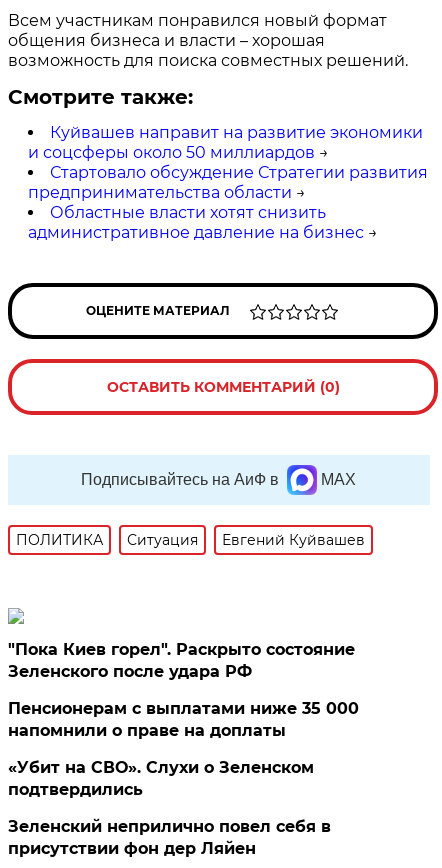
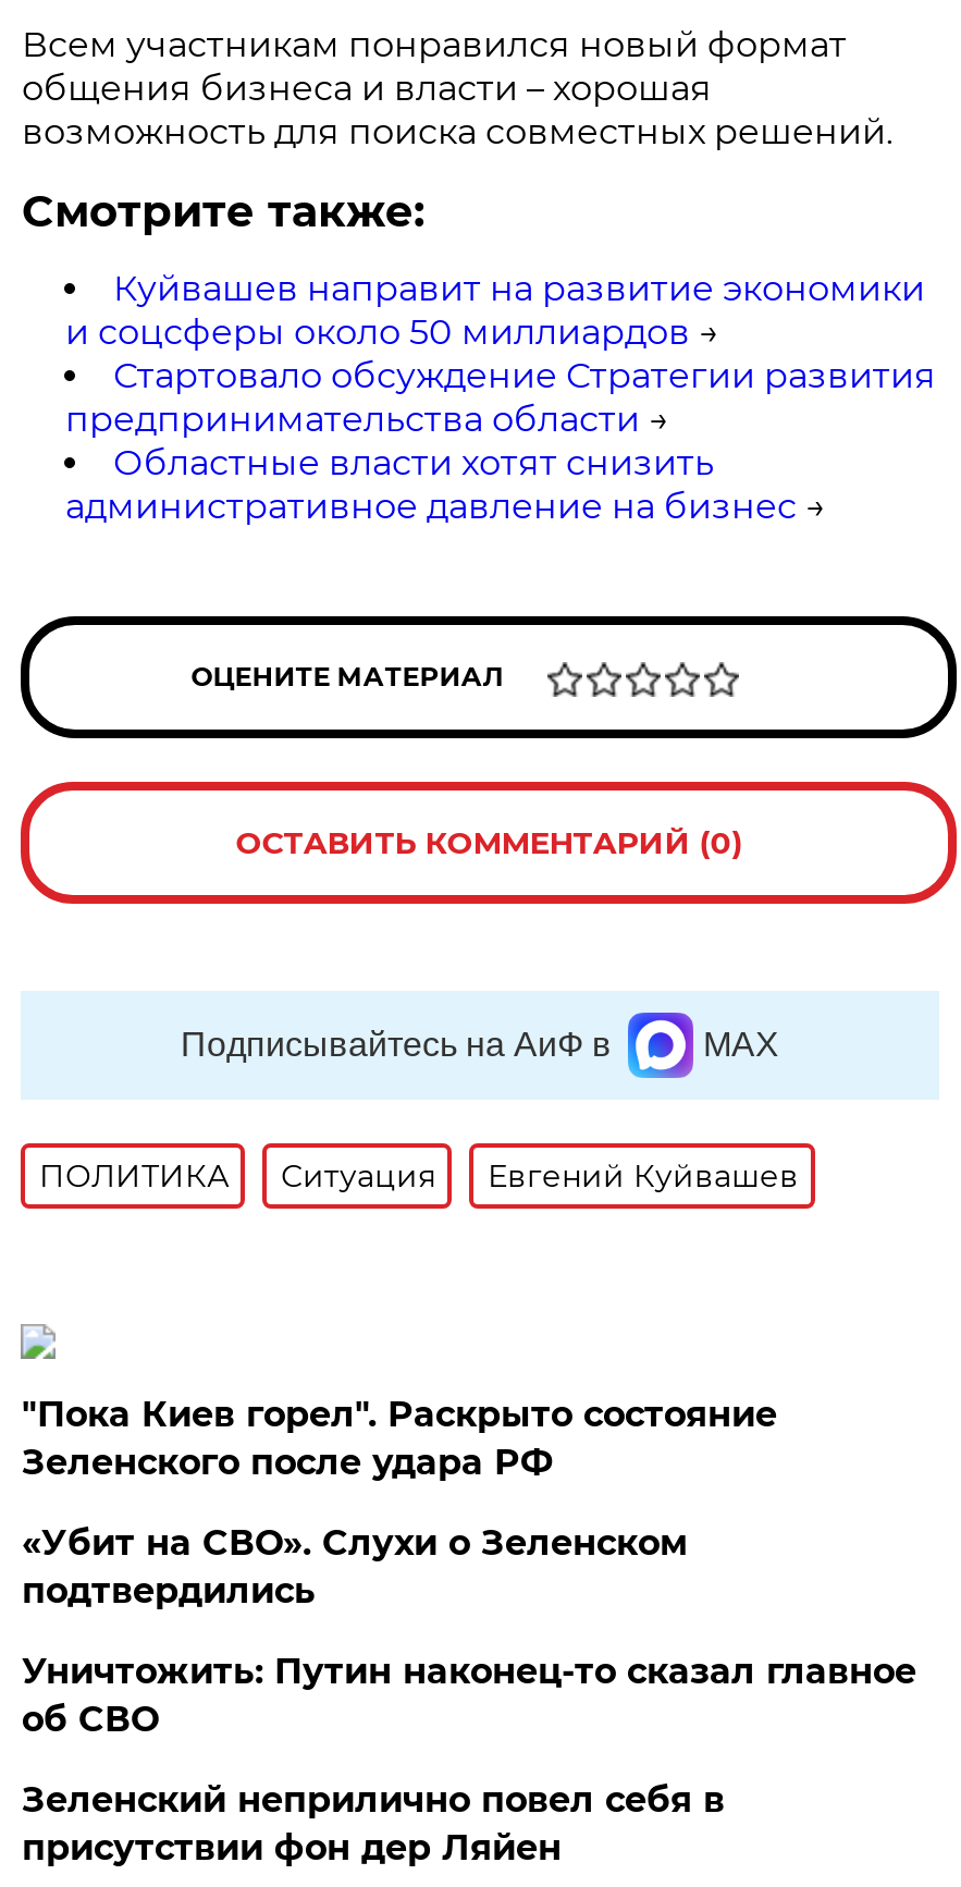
- Пенсионерам с выплатами ниже 35 000
- напомнили о праве на доплаты

moved up: «Убит на СВО». Слухи о Зеленском | подтвердились

+ Уничтожить: Путин наконец-то сказал главное
+ об СВО
